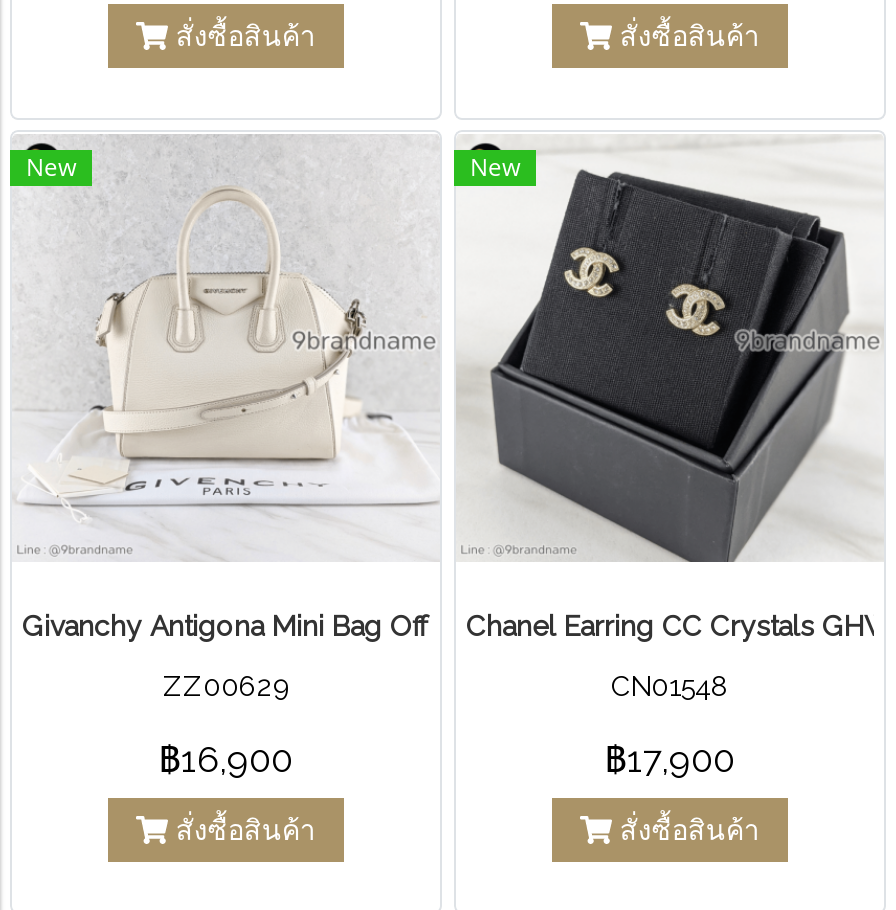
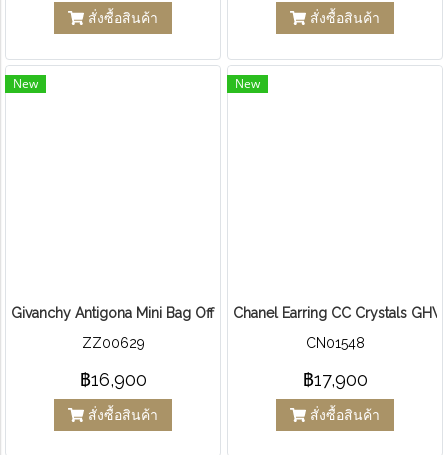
- [image]

- [image]
